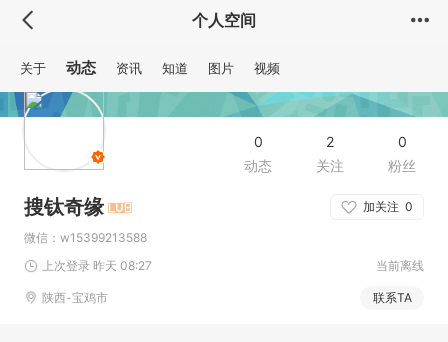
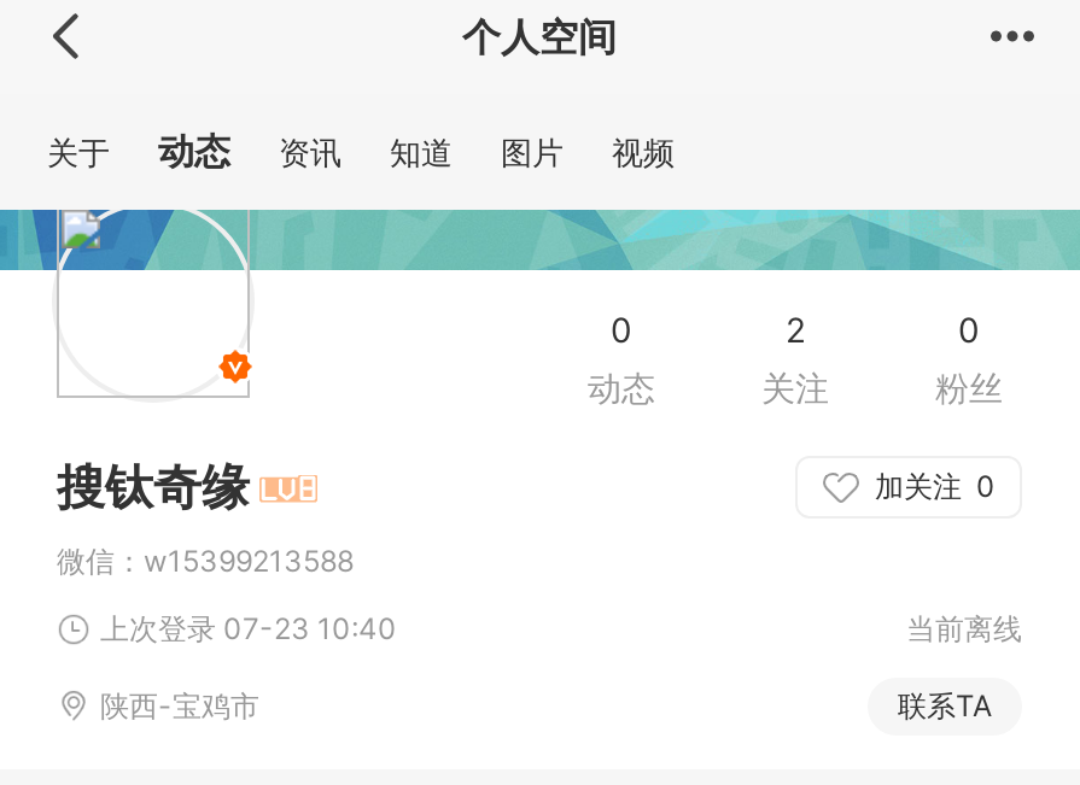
- 上次登录 昨天 08:27
+ 上次登录 07-23 10:40
